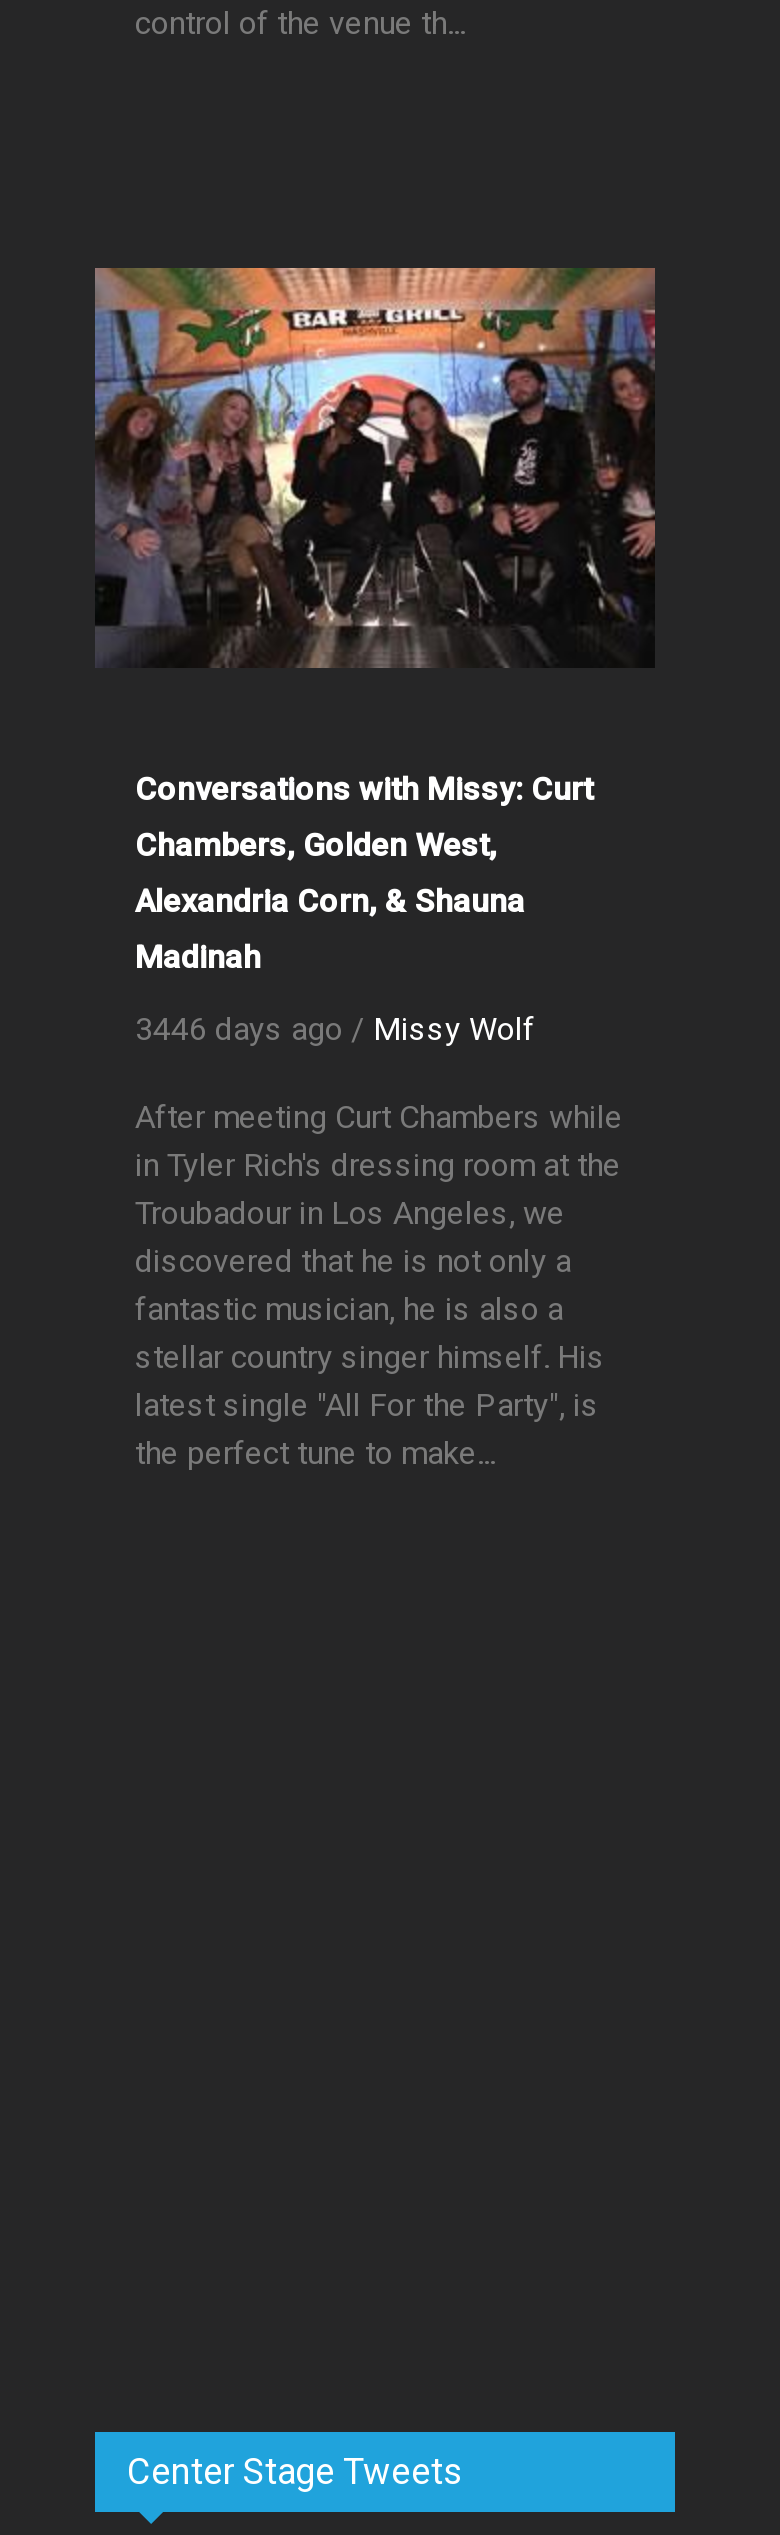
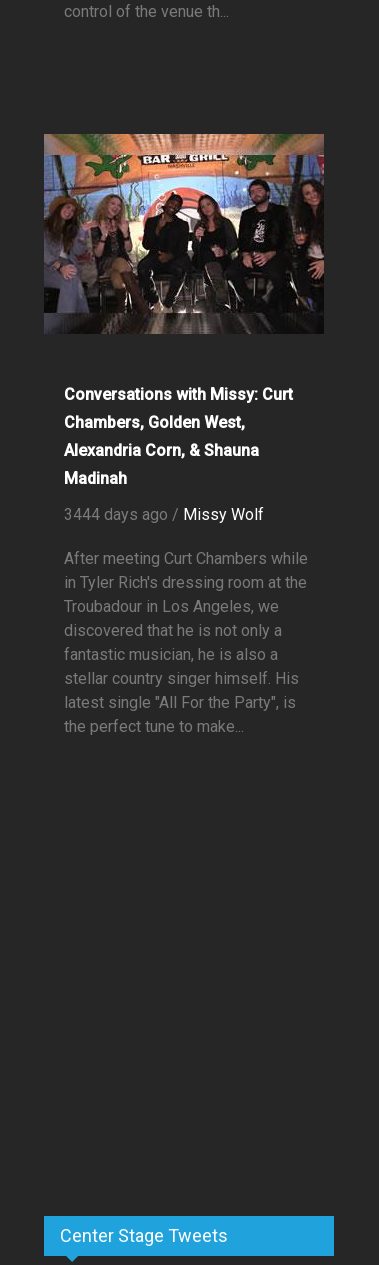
- 3446 days ago / Missy Wolf
+ 3444 days ago / Missy Wolf
